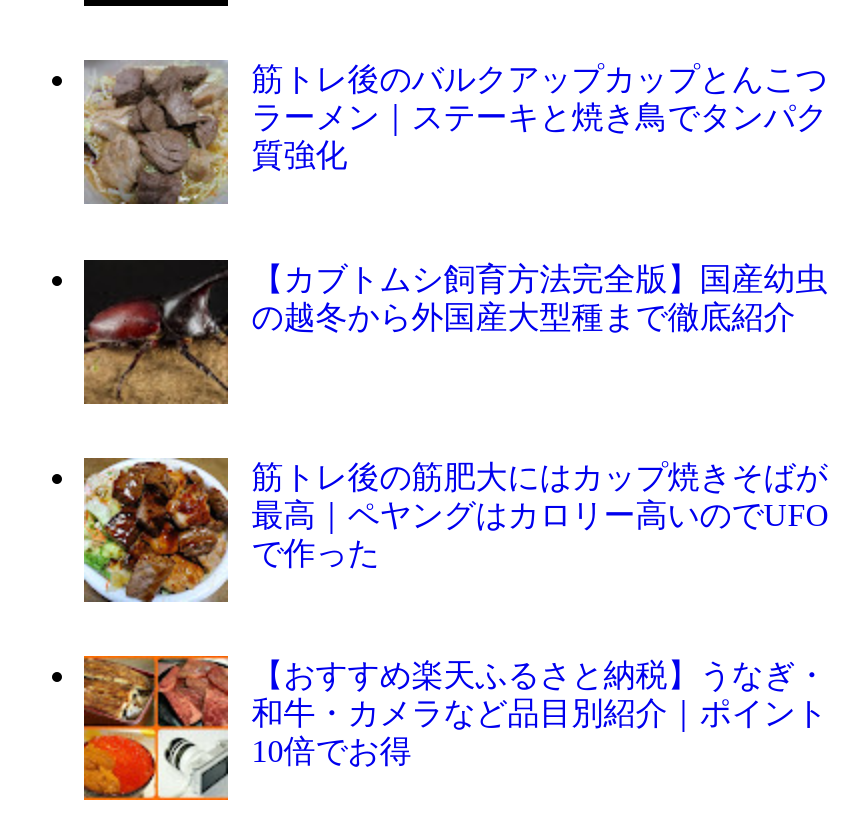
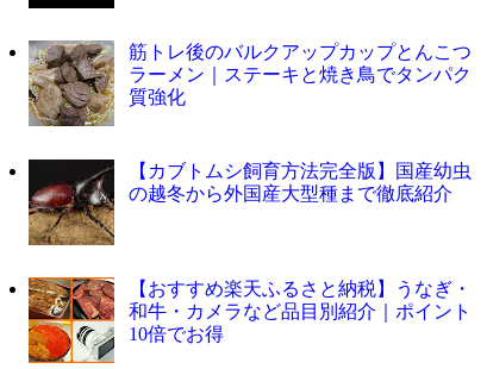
- [image]
- 筋トレ後の筋肥大にはカップ焼きそばが
- 最高｜ペヤングはカロリー高いのでUFO
- で作った
